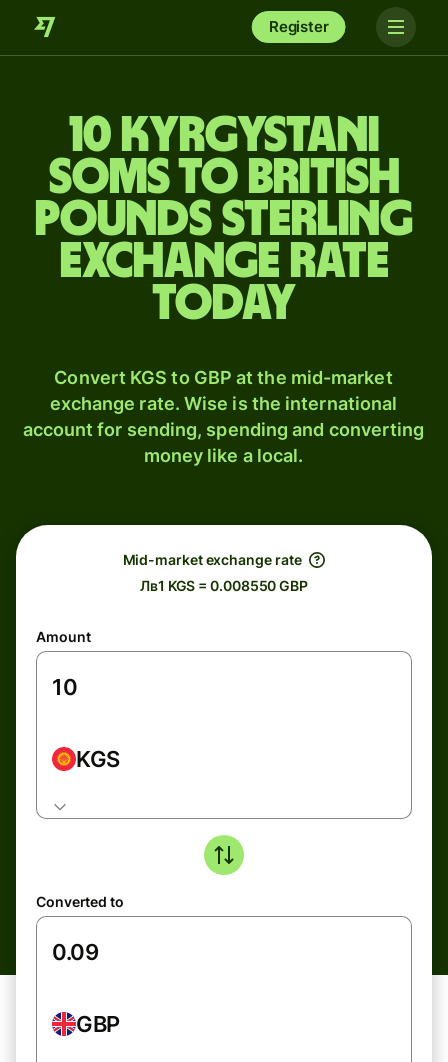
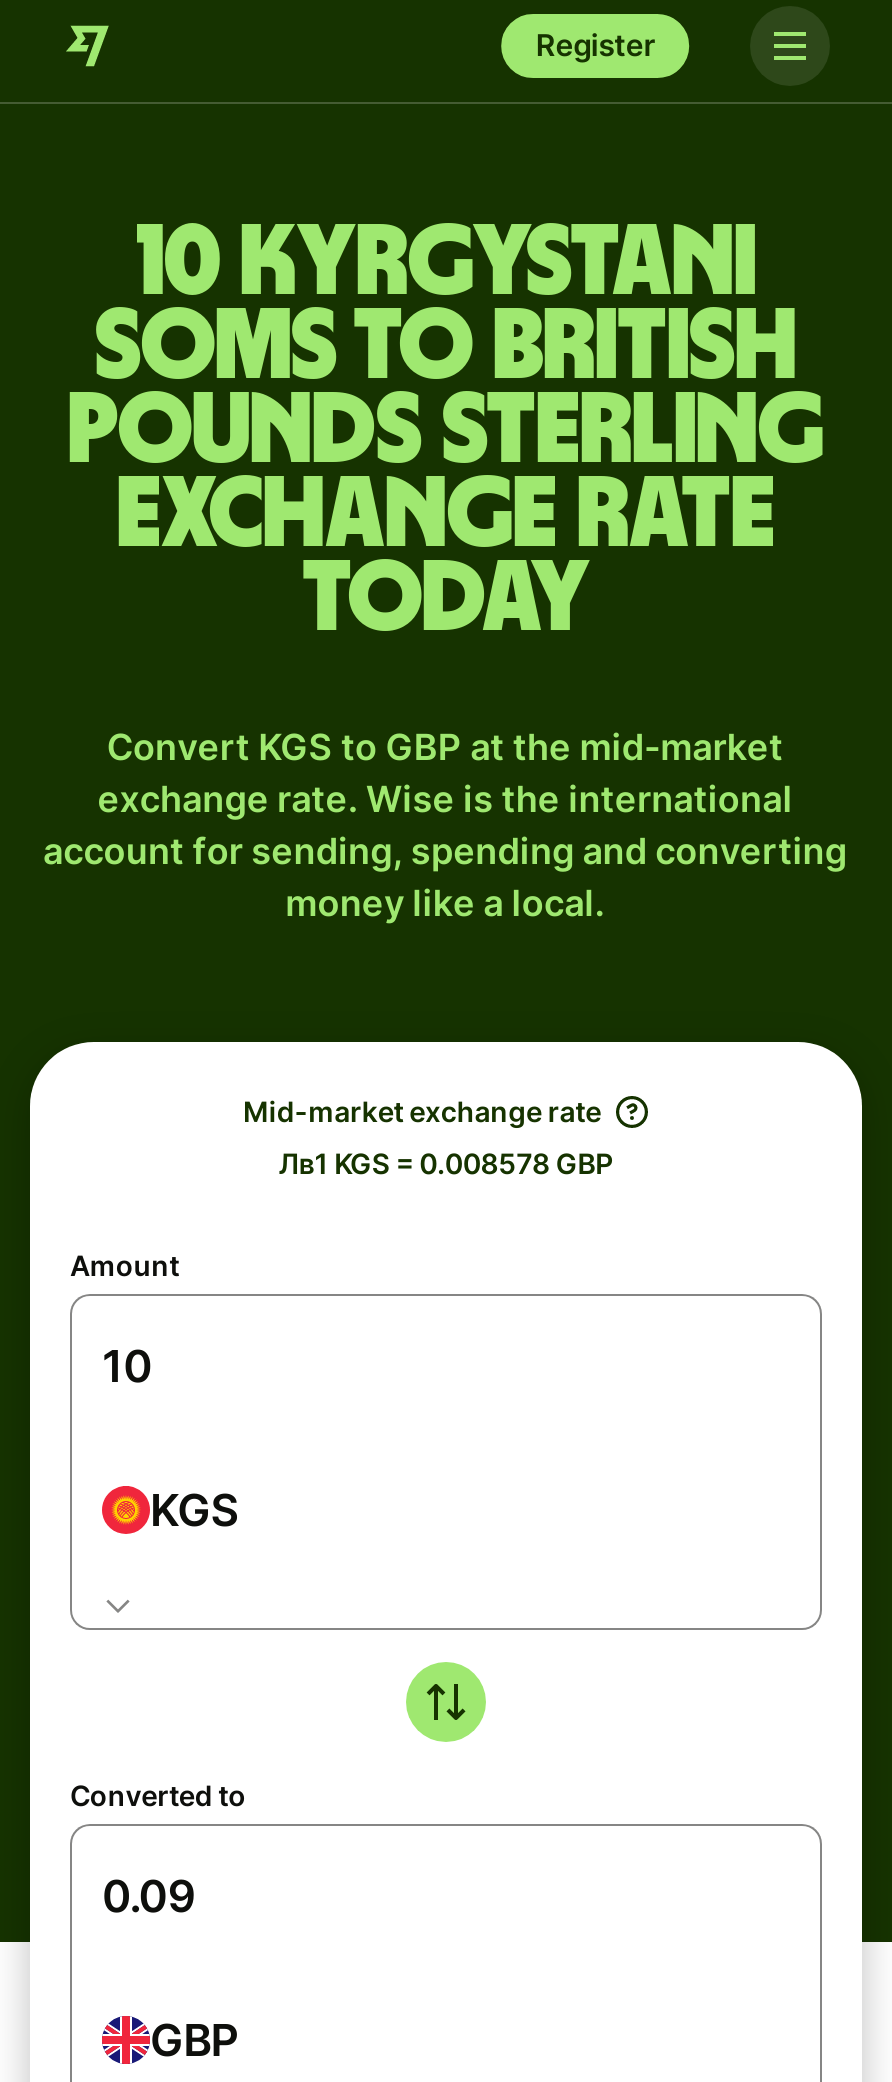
- Лв1 KGS = 0.008550 GBP
+ Лв1 KGS = 0.008578 GBP
